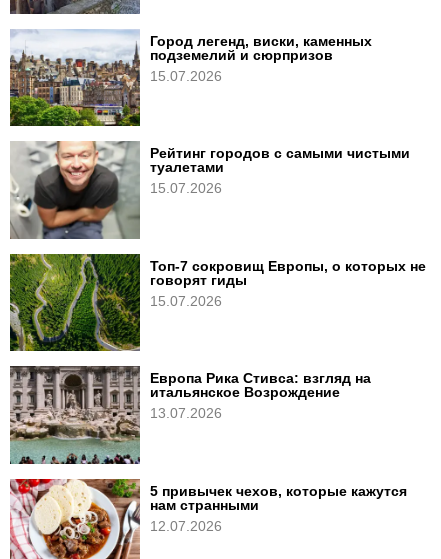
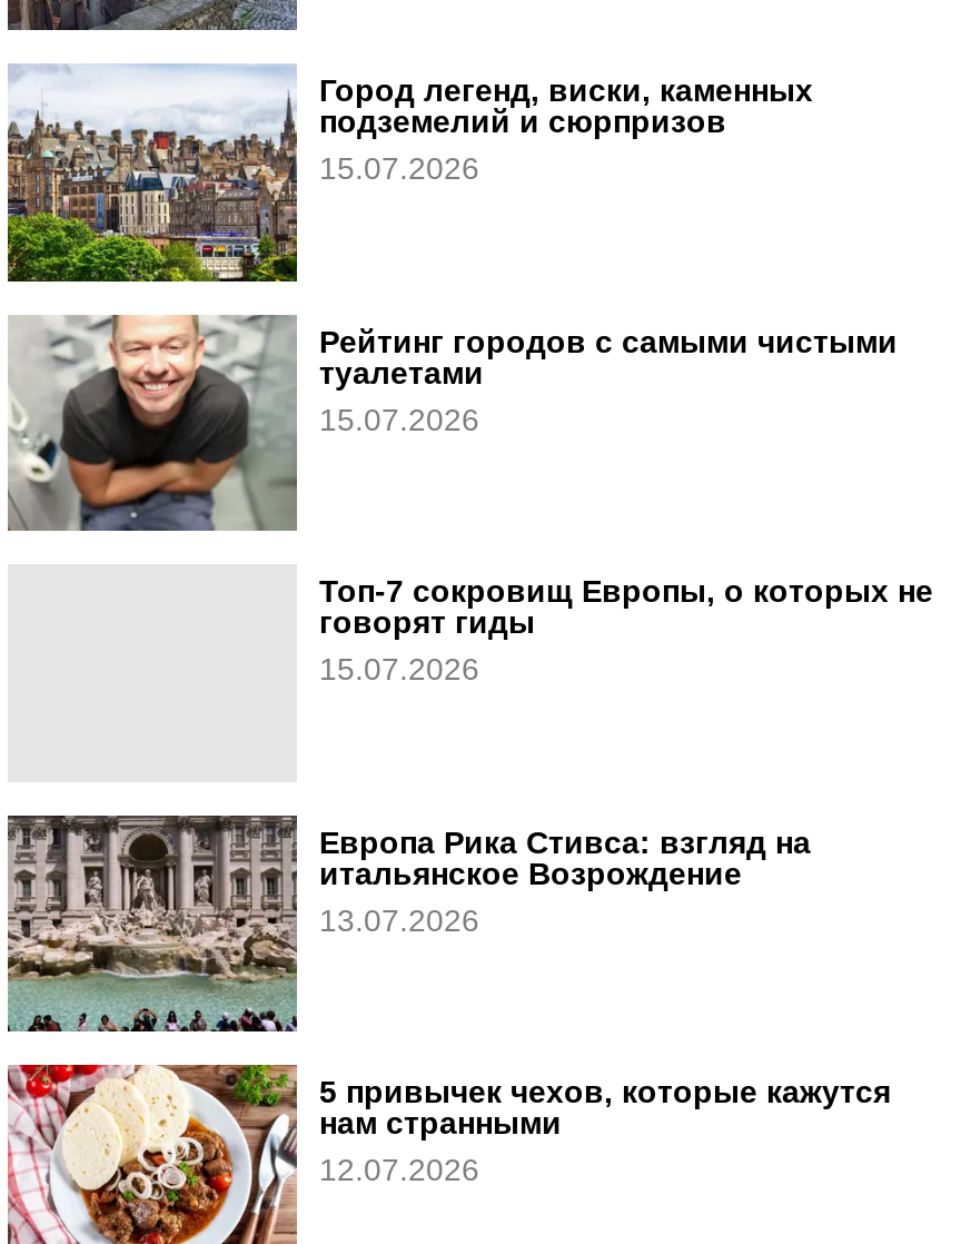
- [image]
